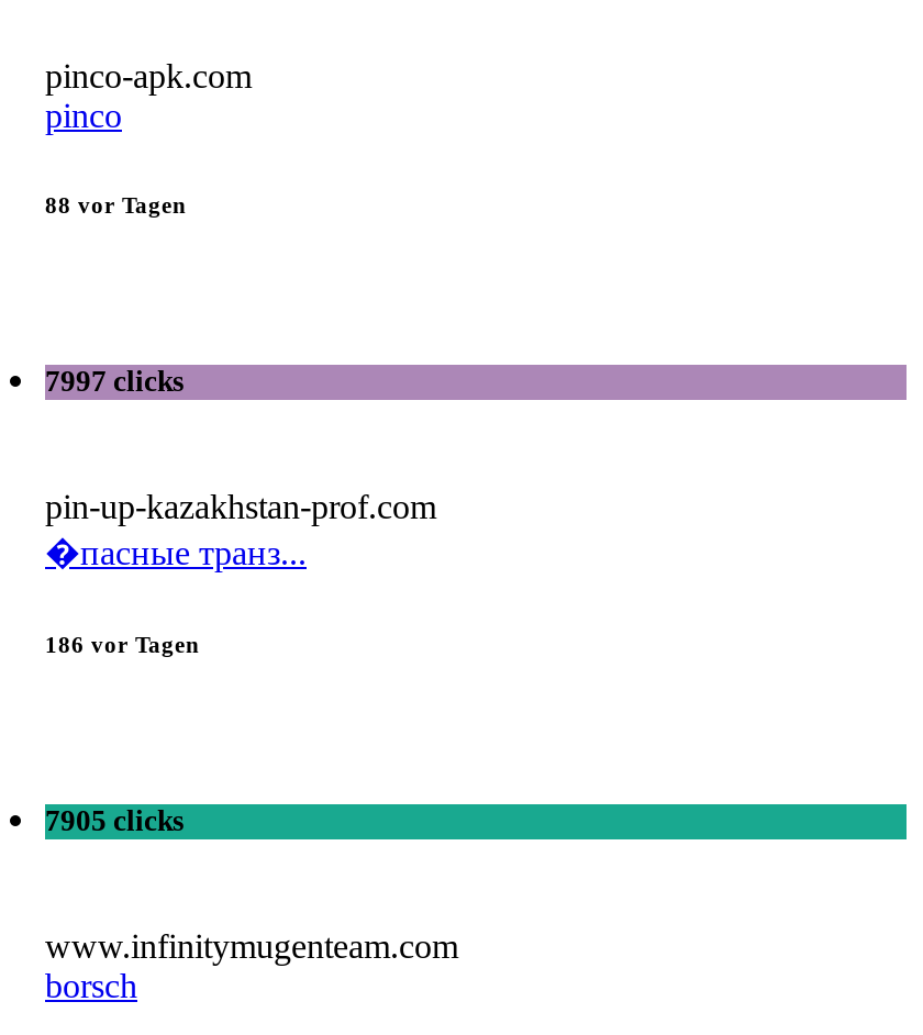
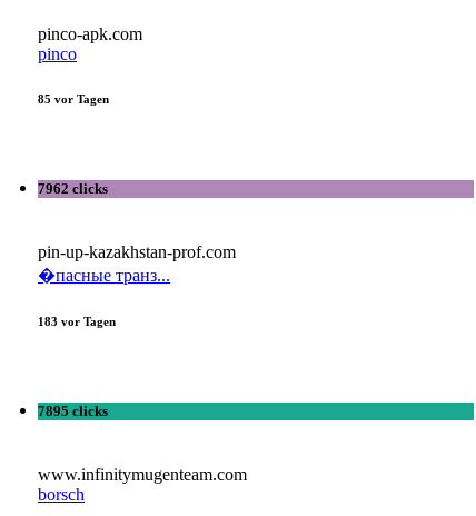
- 88 vor Tagen
+ 85 vor Tagen

- 7997 clicks
+ 7962 clicks

- 186 vor Tagen
+ 183 vor Tagen

- 7905 clicks
+ 7895 clicks
